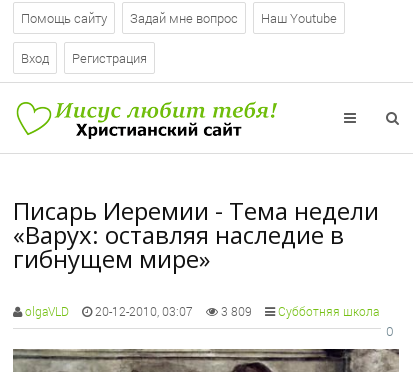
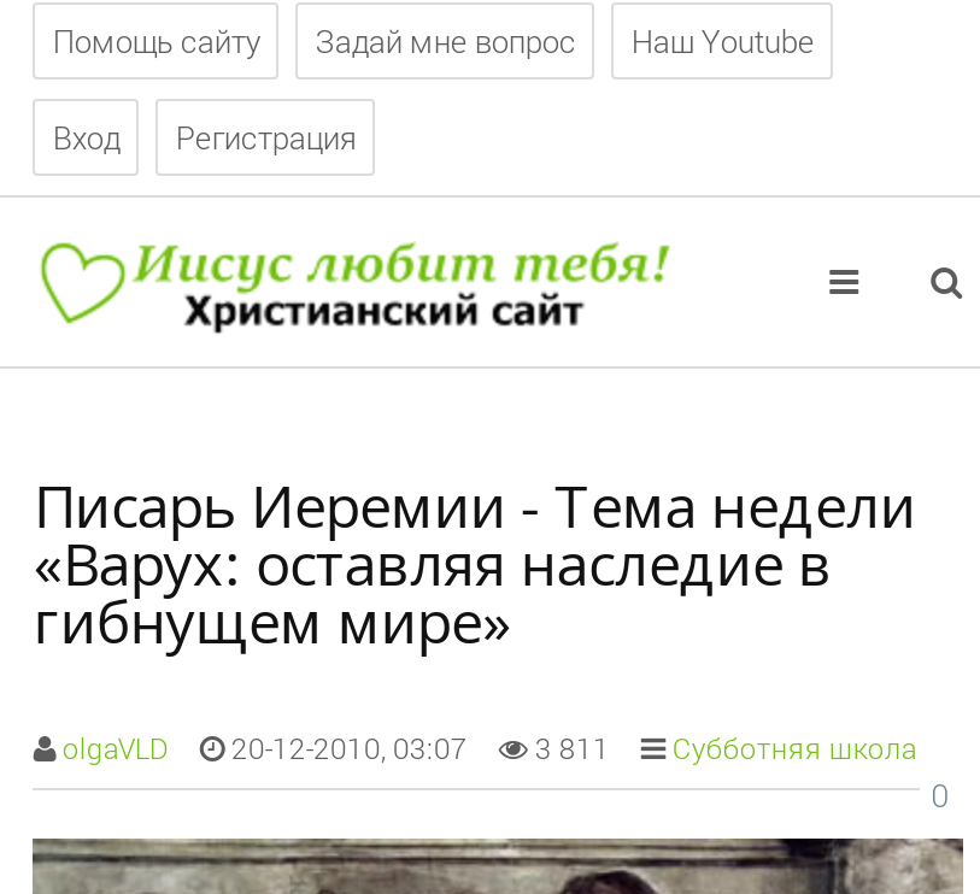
- olgaVLD 20-12-2010, 03:07 3 809 Субботняя школа
+ olgaVLD 20-12-2010, 03:07 3 811 Субботняя школа
